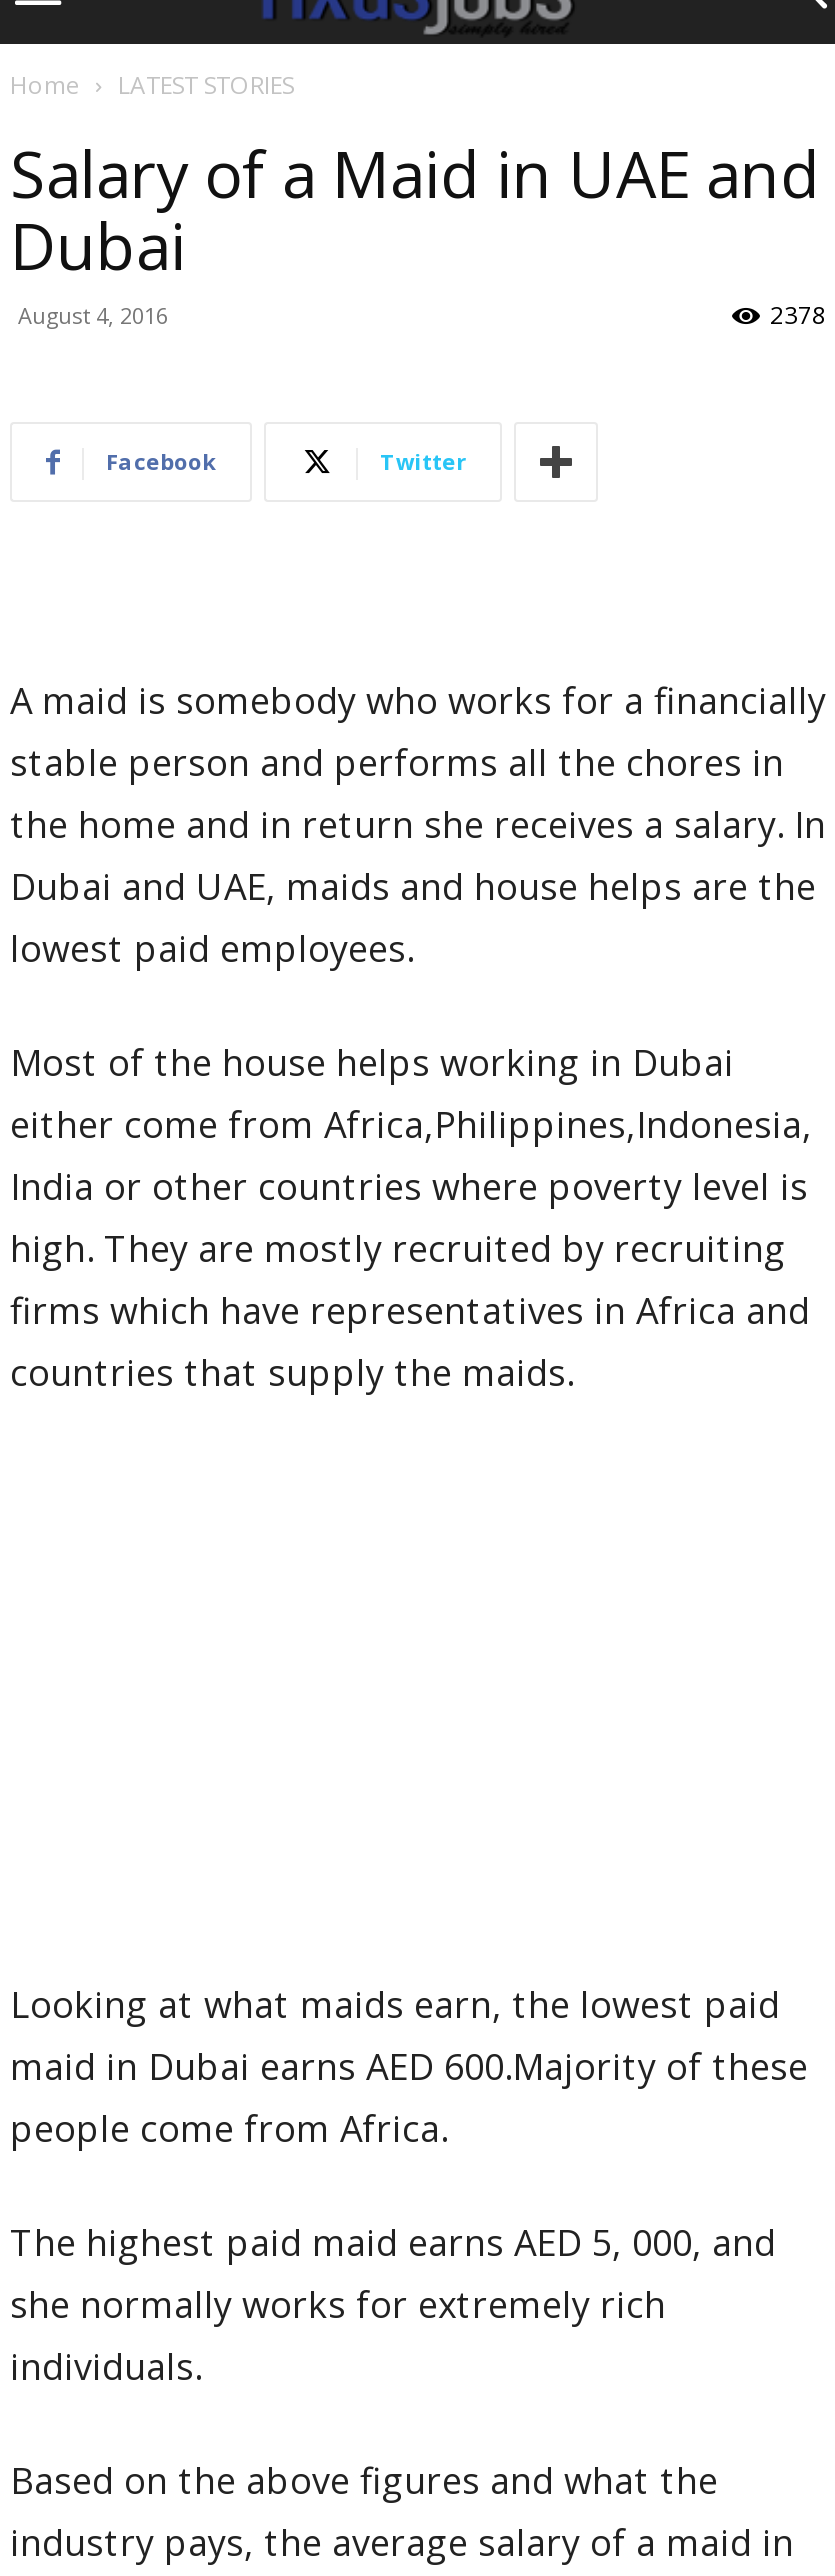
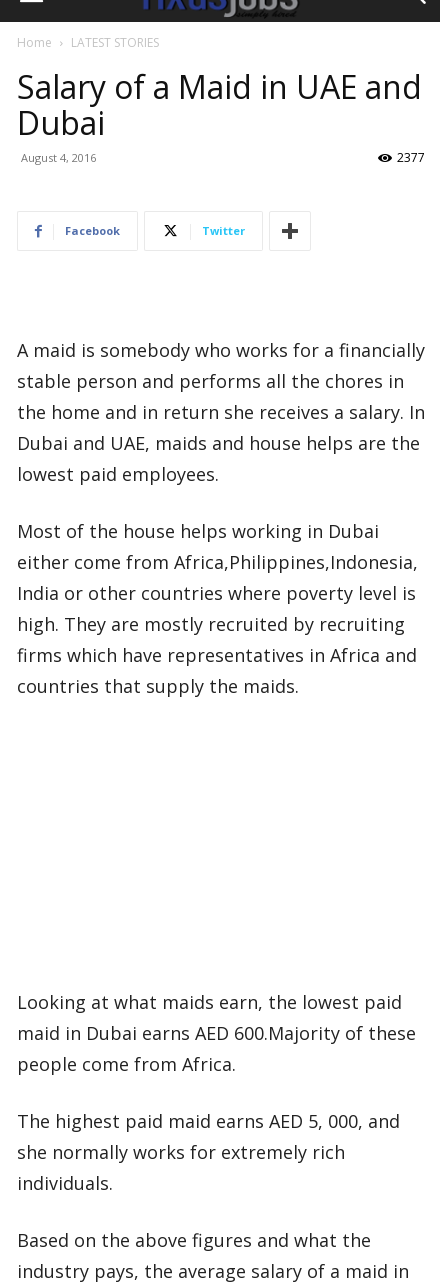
- 2378
+ 2377
